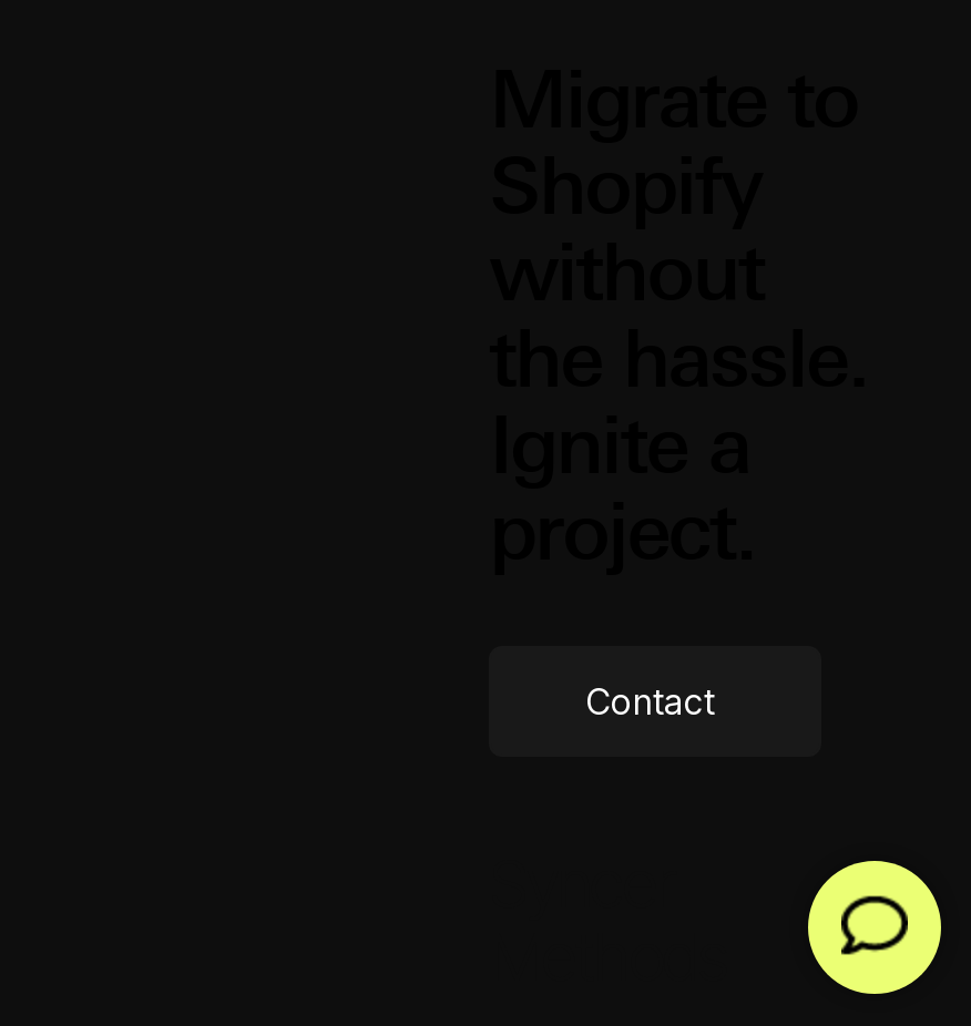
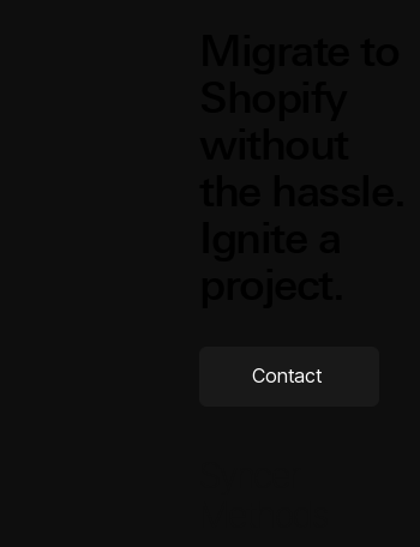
- [image]
